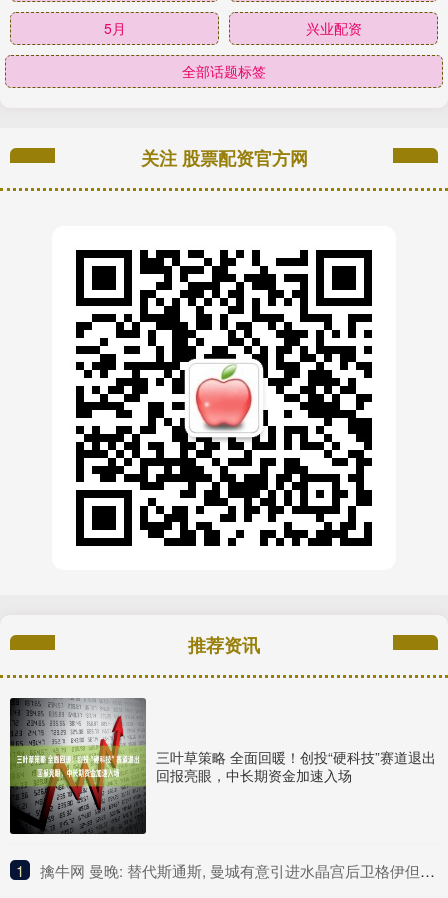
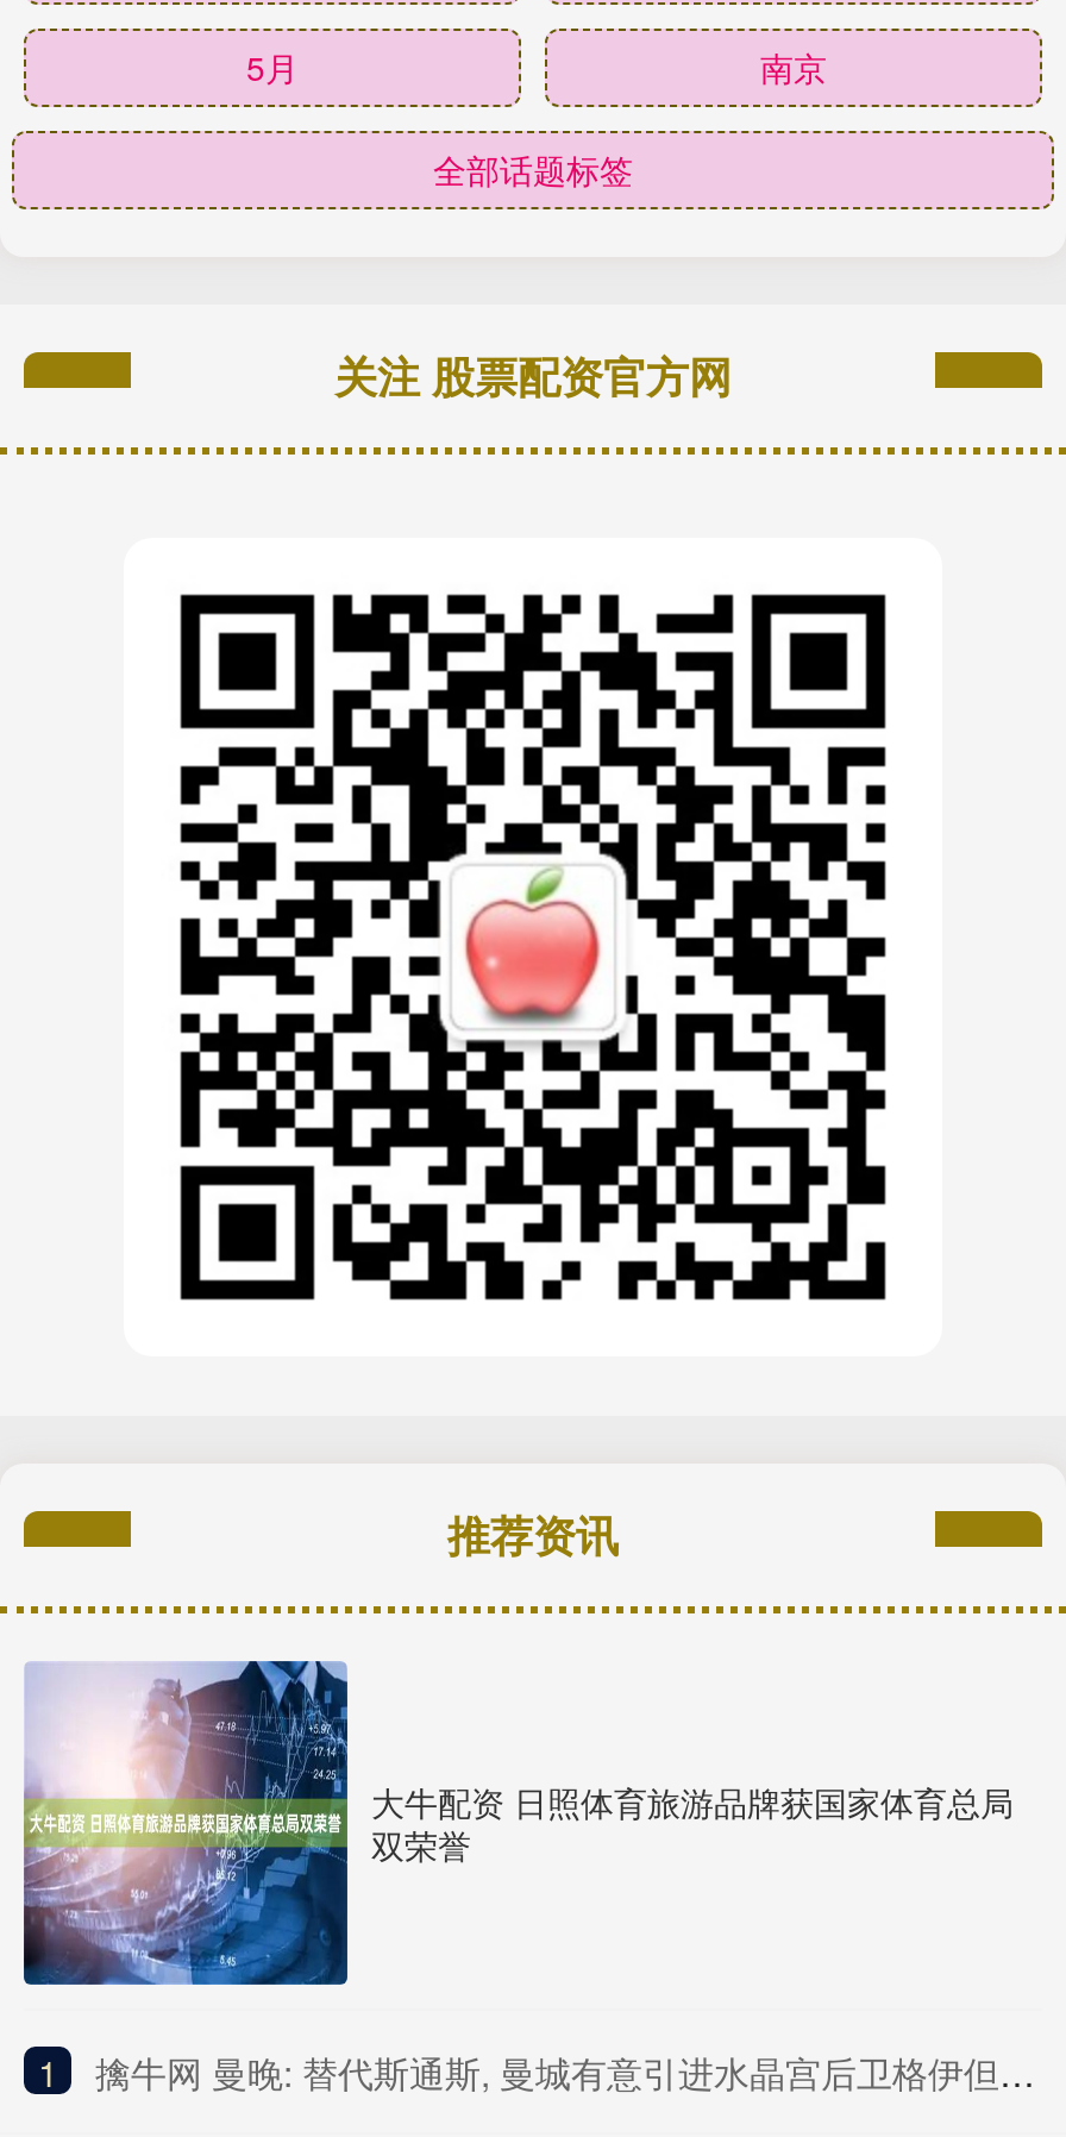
- 兴业配资
+ 南京

- [image]
- 三叶草策略 全面回暖！创投“硬科技”赛道退出
- 回报亮眼，中长期资金加速入场
+ [image]
+ 大牛配资 日照体育旅游品牌获国家体育总局
+ 双荣誉
